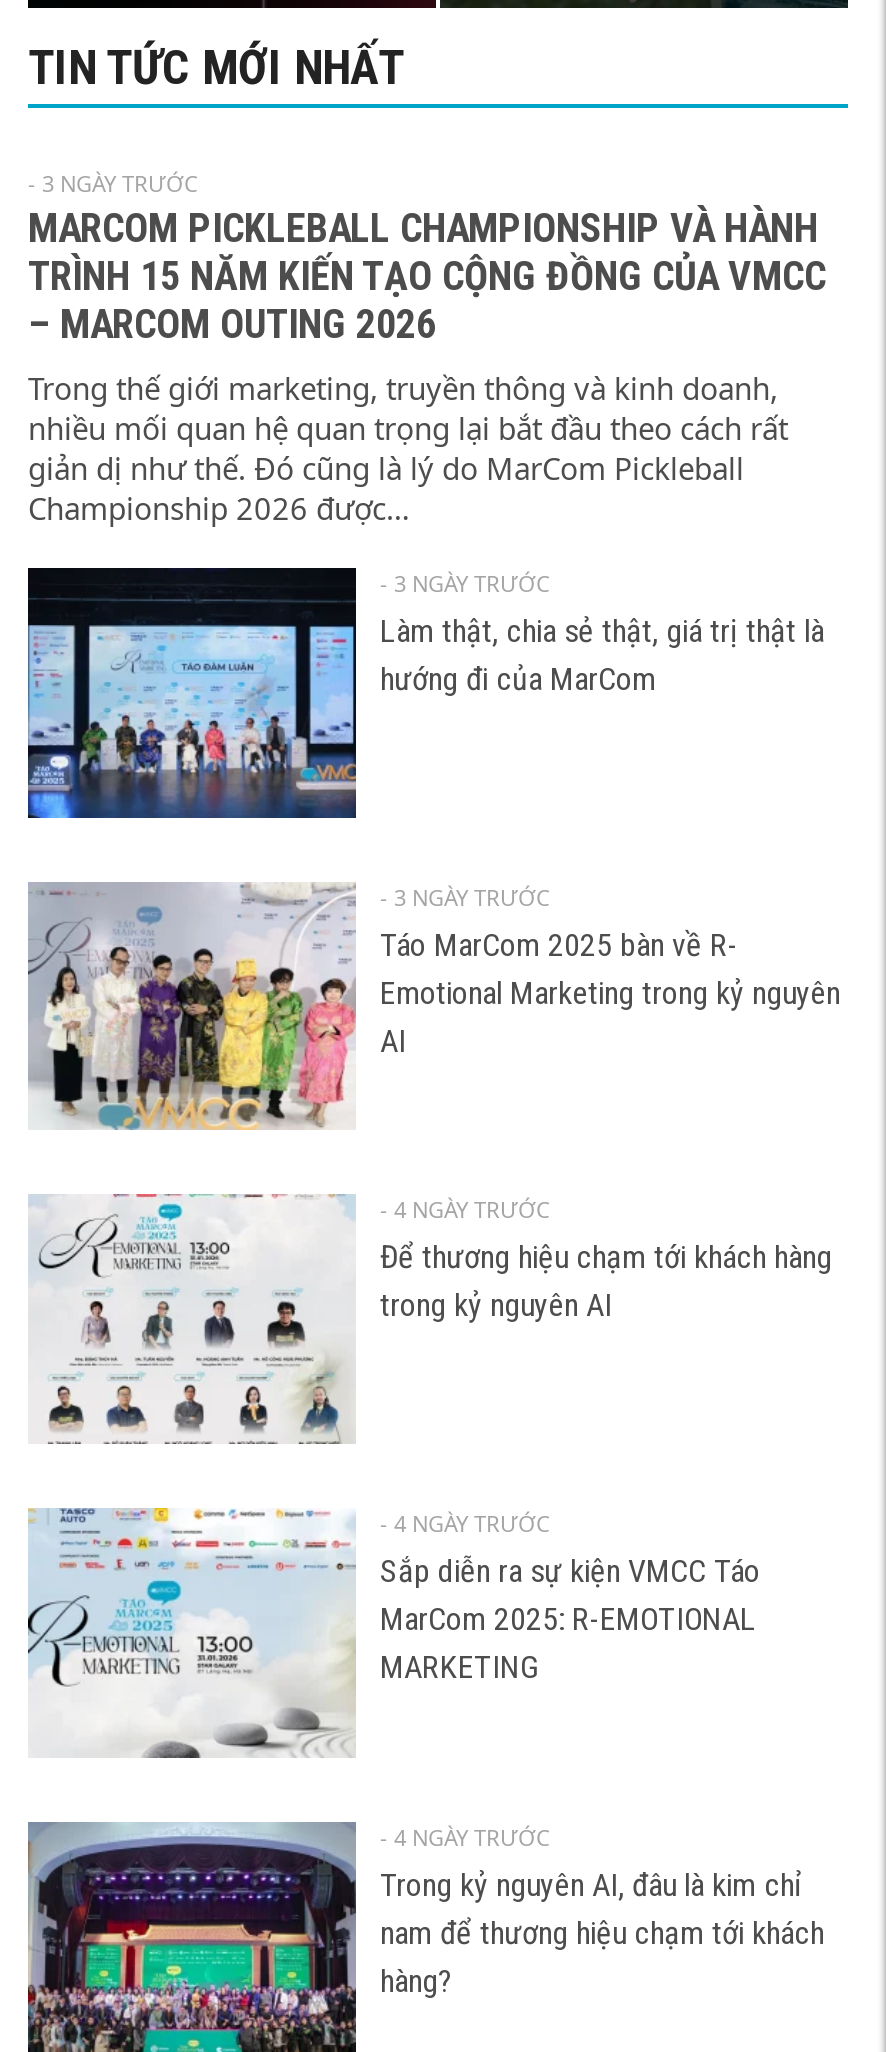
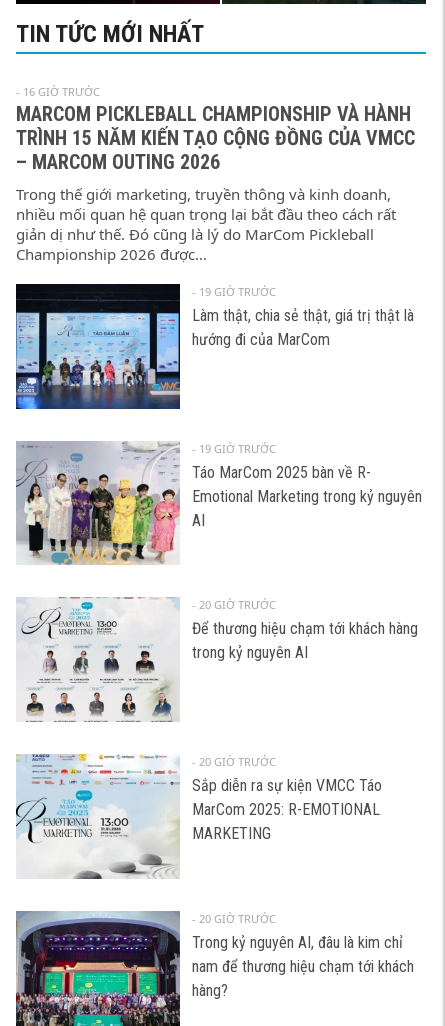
- - 3 NGÀY TRƯỚC
+ - 16 GIỜ TRƯỚC

- - 3 NGÀY TRƯỚC
+ - 19 GIỜ TRƯỚC

- - 3 NGÀY TRƯỚC
+ - 19 GIỜ TRƯỚC

- - 4 NGÀY TRƯỚC
+ - 20 GIỜ TRƯỚC

- - 4 NGÀY TRƯỚC
+ - 20 GIỜ TRƯỚC

- - 4 NGÀY TRƯỚC
+ - 20 GIỜ TRƯỚC
